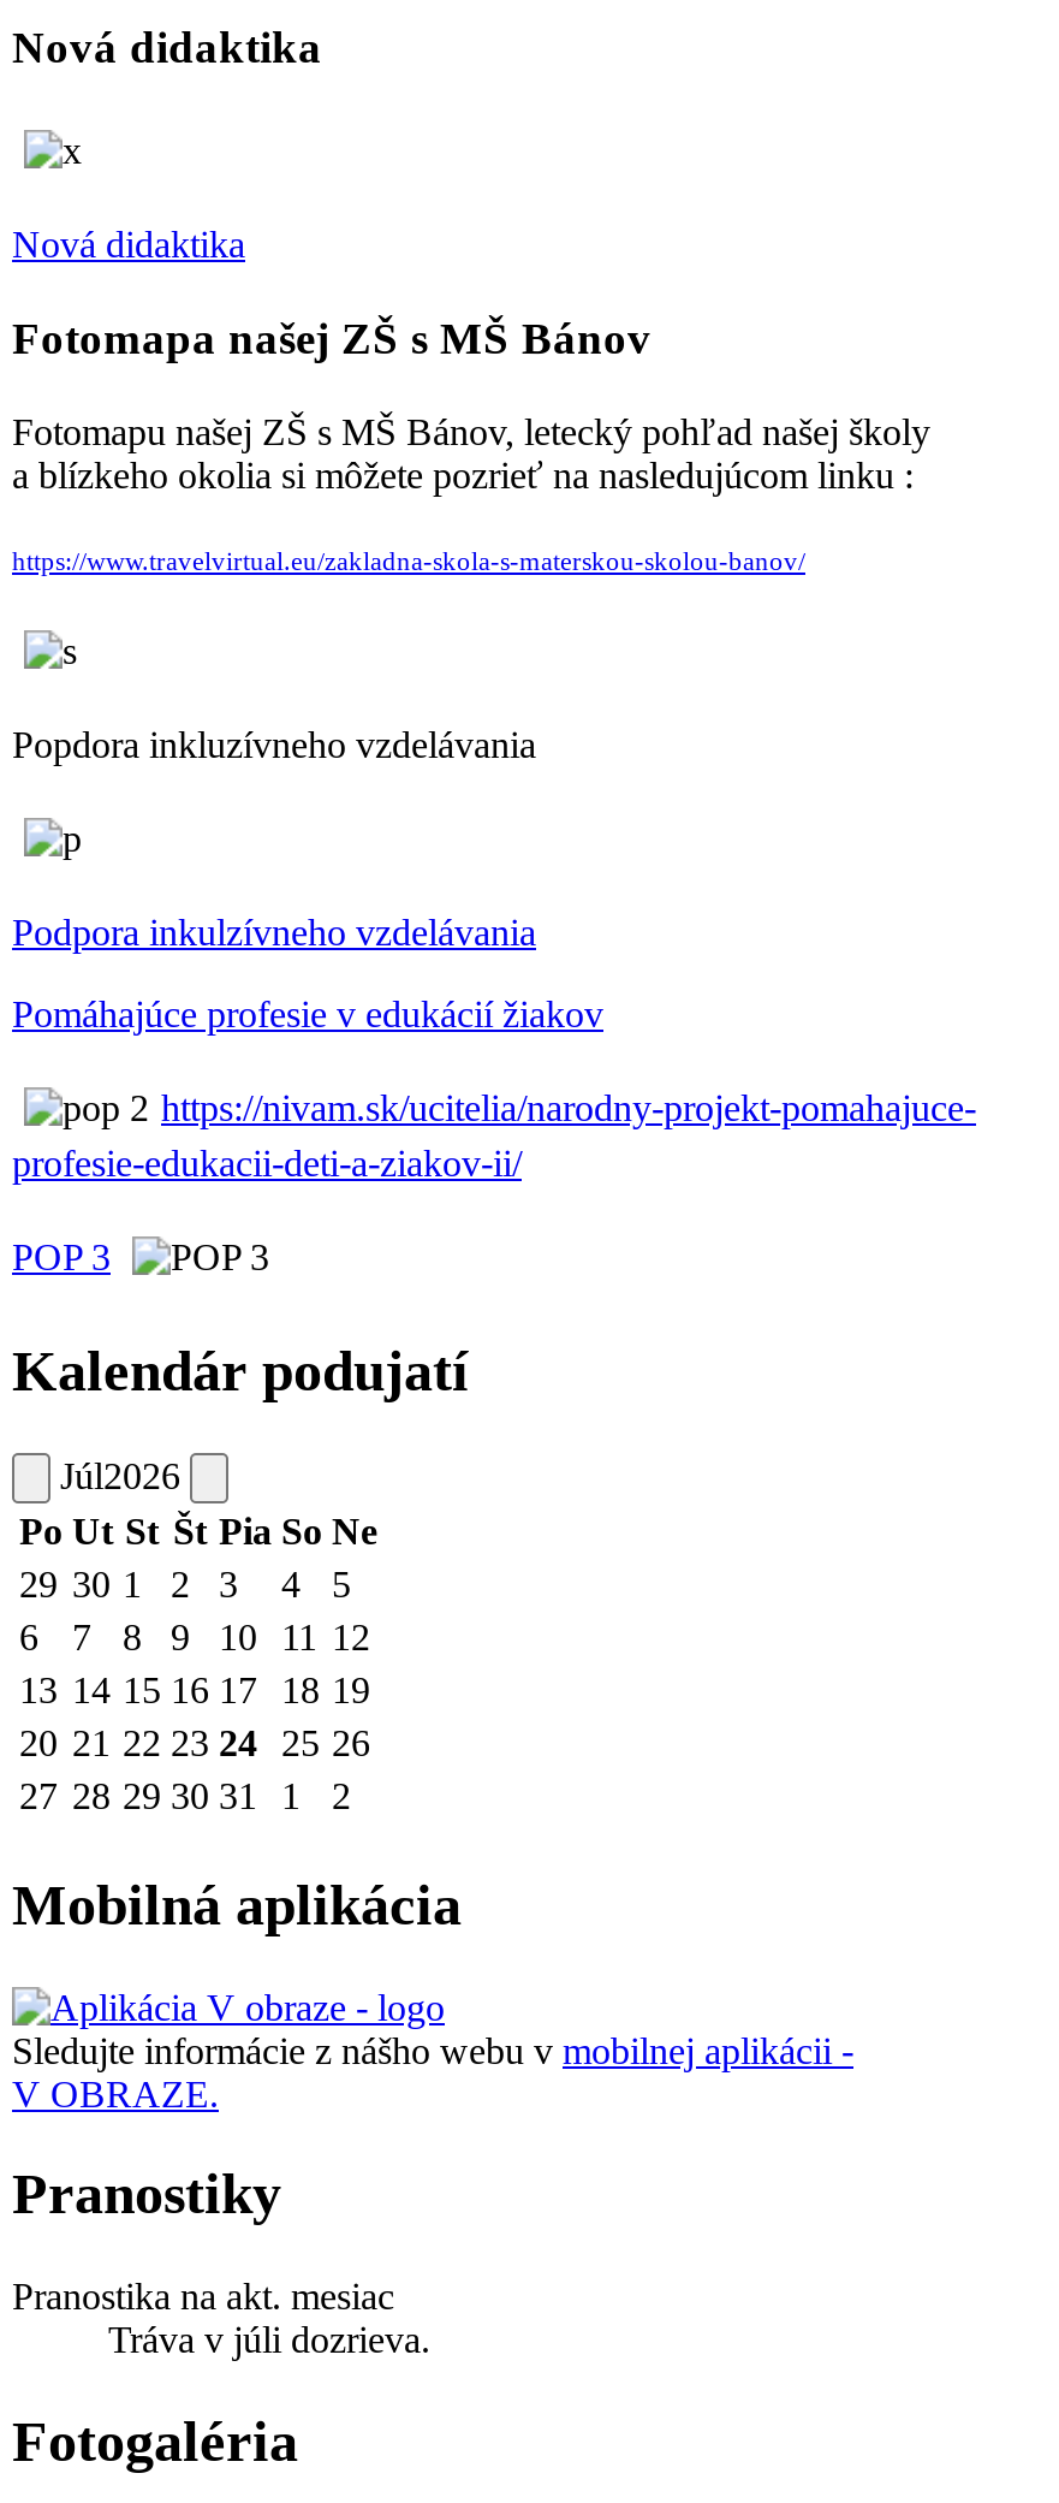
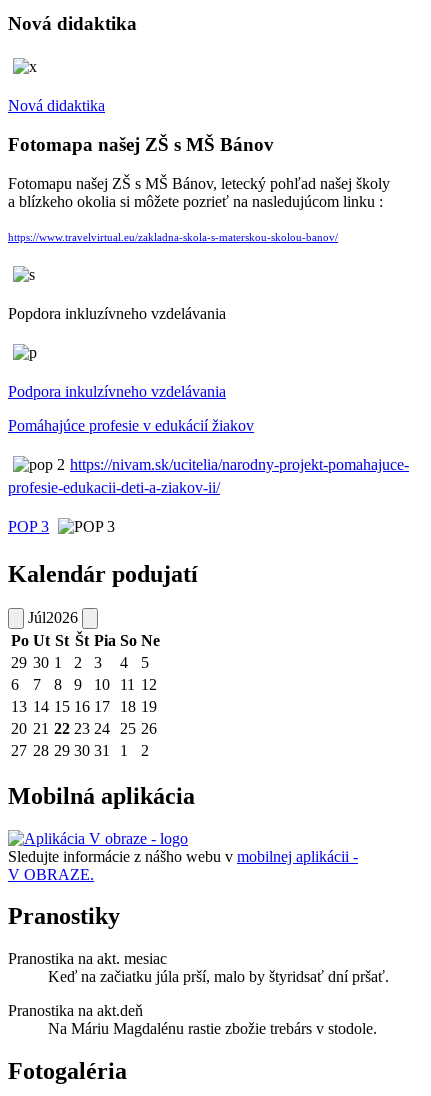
- Tráva v júli dozrieva.
+ Keď na začiatku júla prší, malo by štyridsať dní pršať.
+ Pranostika na akt.deň
+ Na Máriu Magdalénu rastie zbožie trebárs v stodole.
